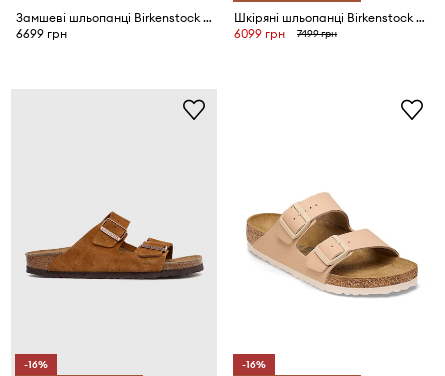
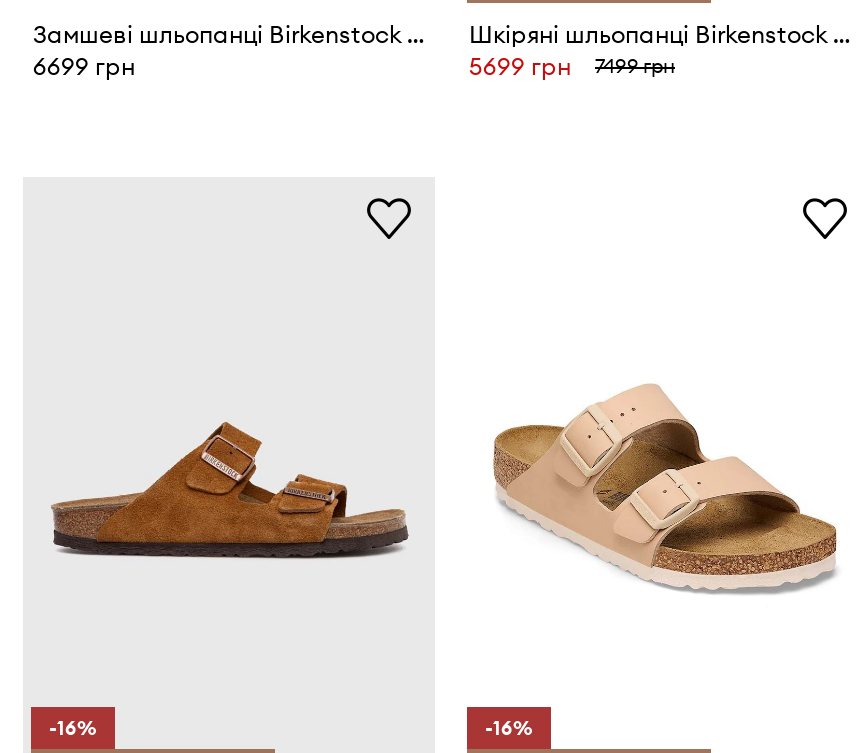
- 6099 грн
+ 5699 грн
